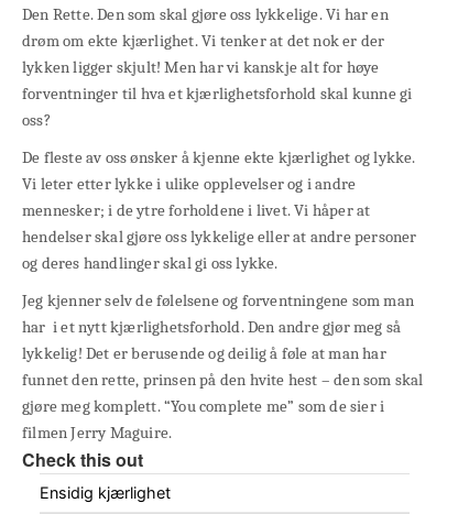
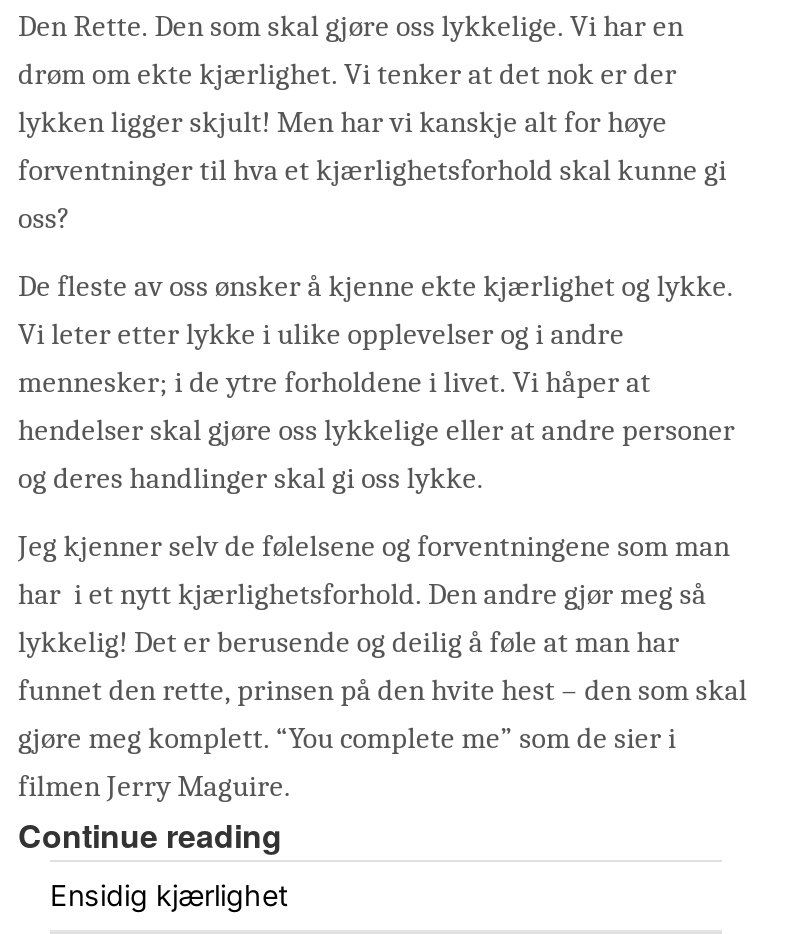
- Check this out
+ Continue reading
